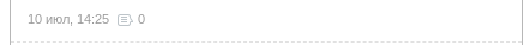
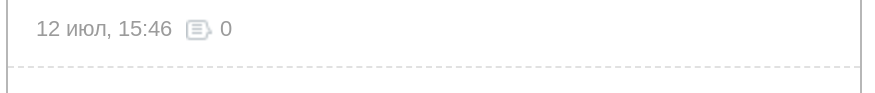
- 10 июл, 14:25 0
+ 12 июл, 15:46 0
